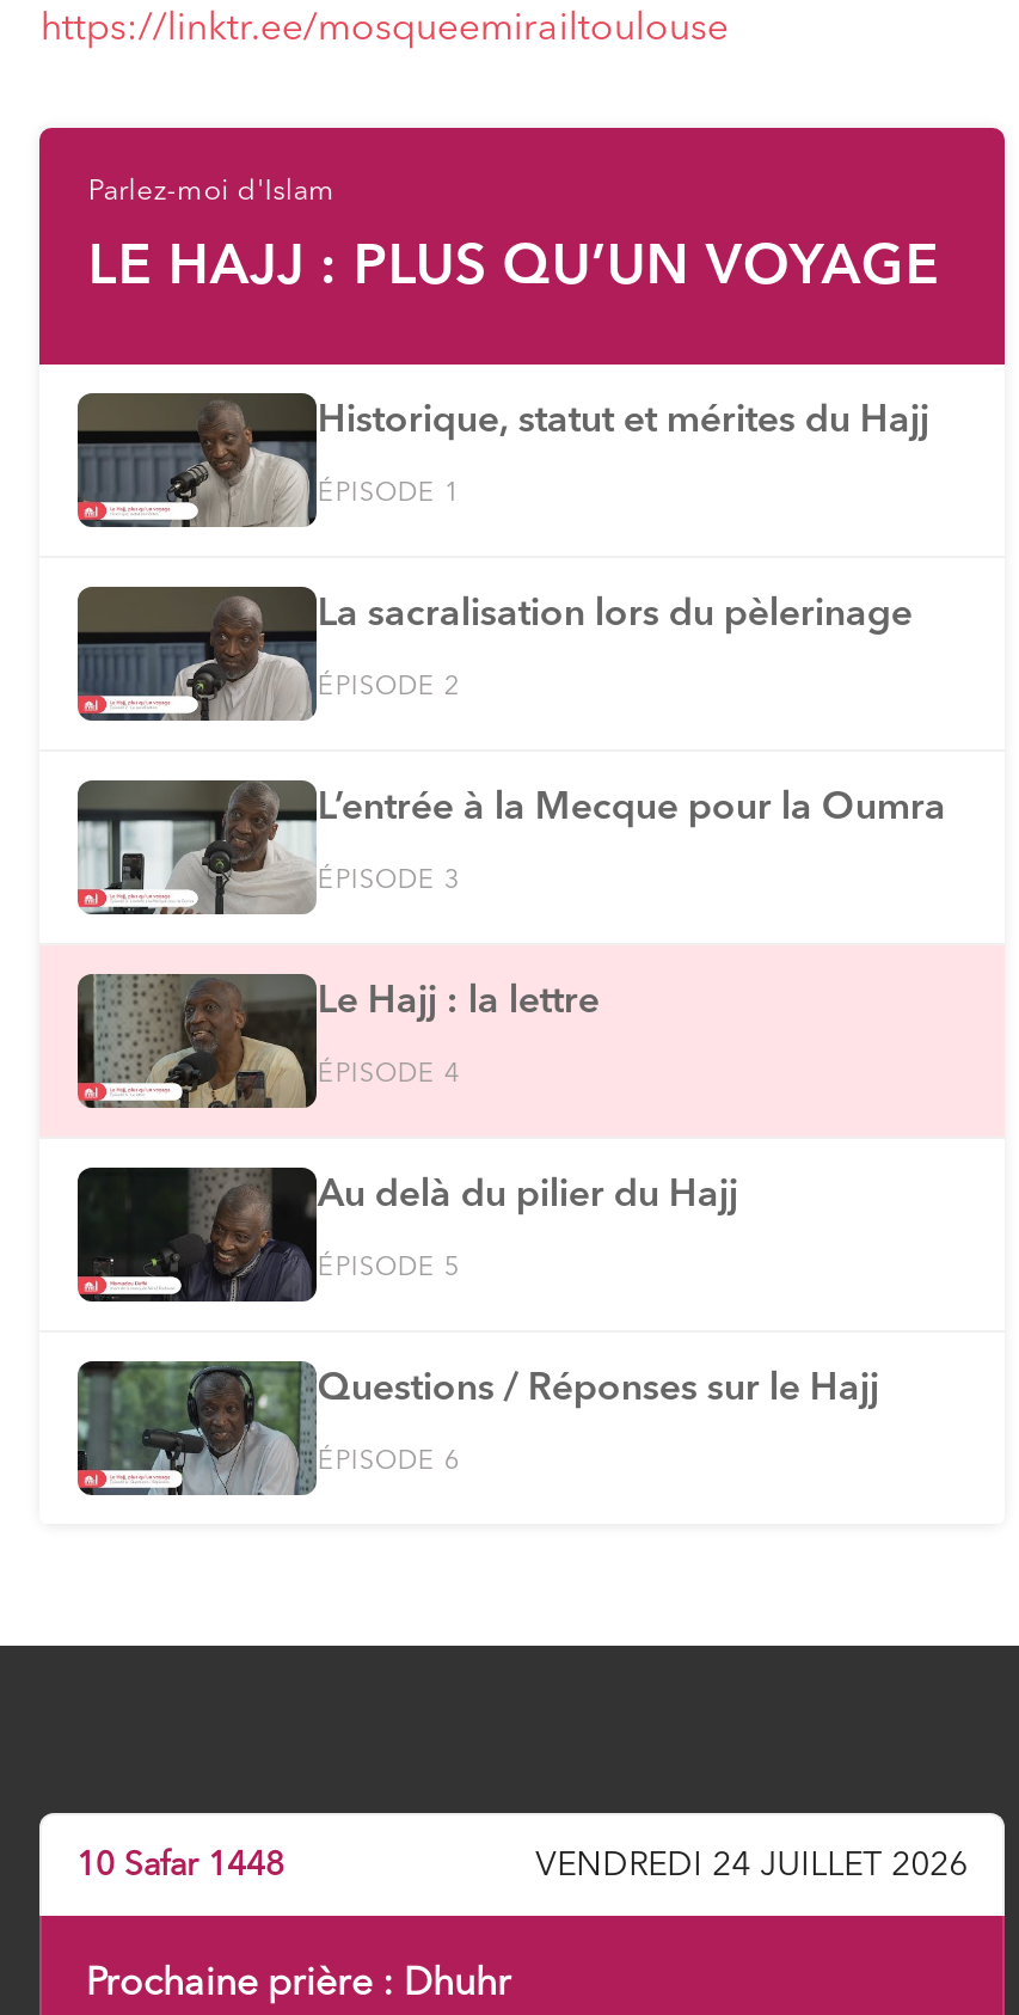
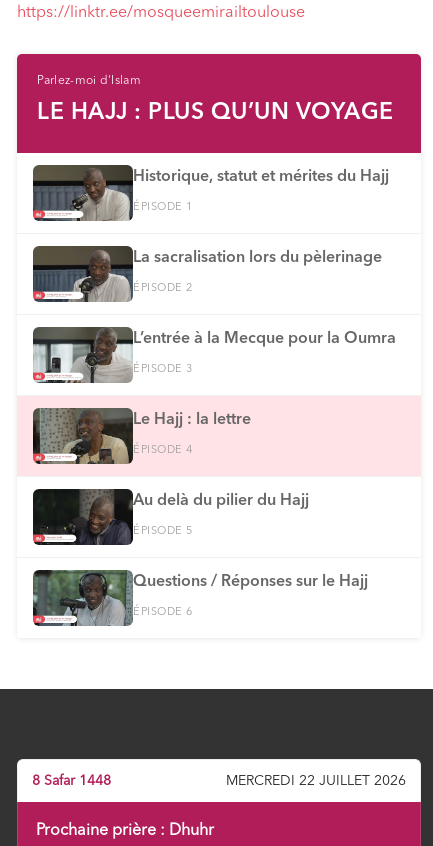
- 10 Safar 1448
+ 8 Safar 1448

- VENDREDI 24 JUILLET 2026
+ MERCREDI 22 JUILLET 2026
